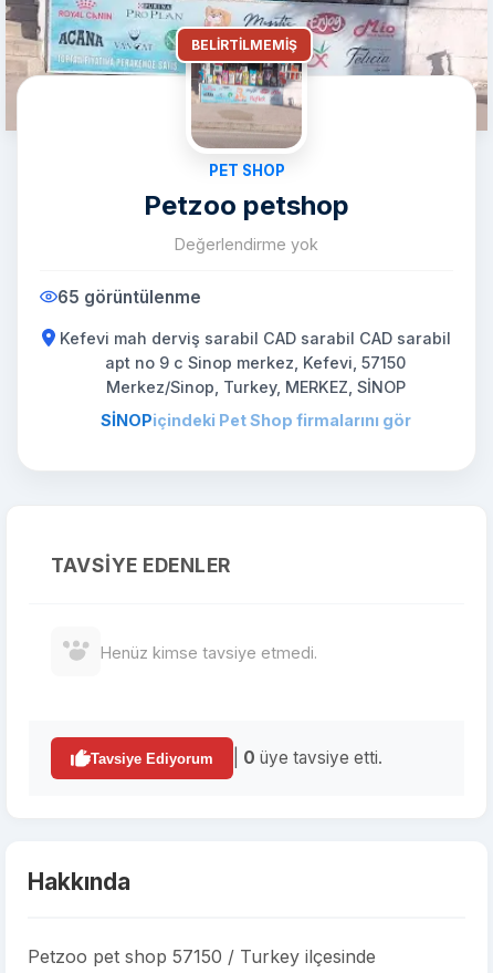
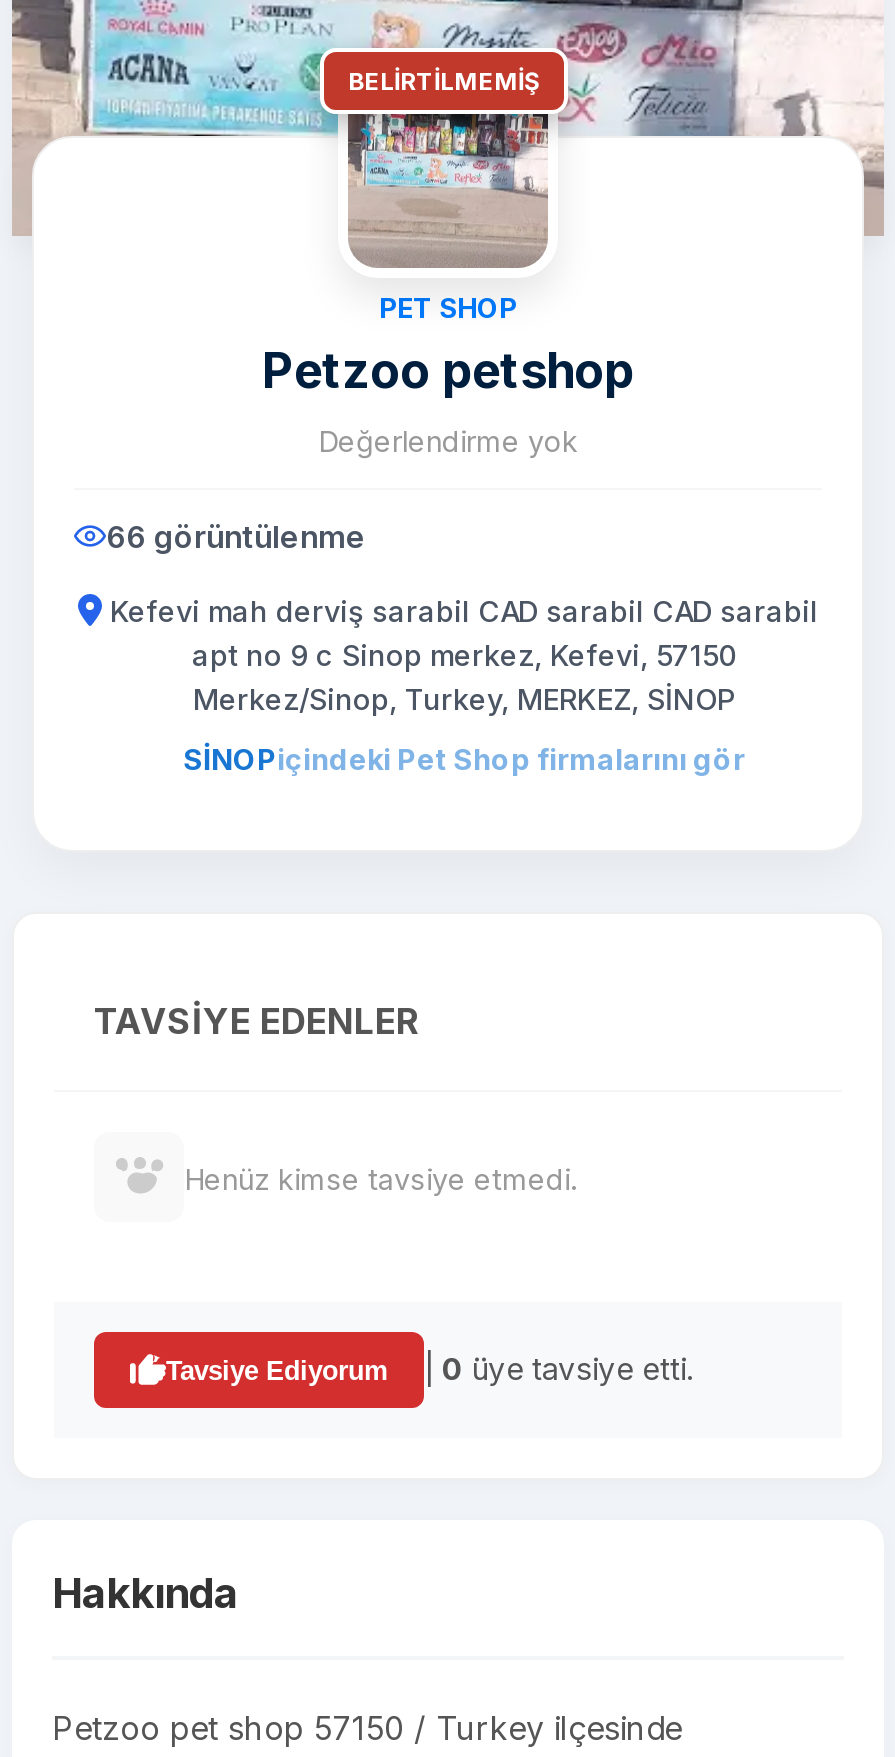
- 65 görüntülenme
+ 66 görüntülenme
